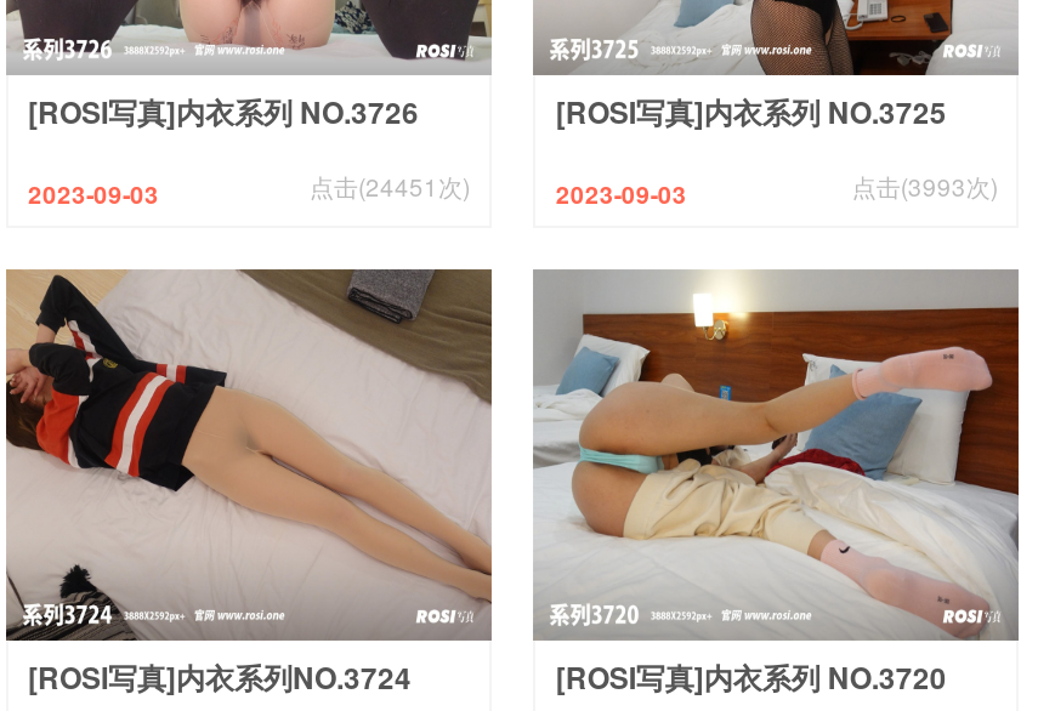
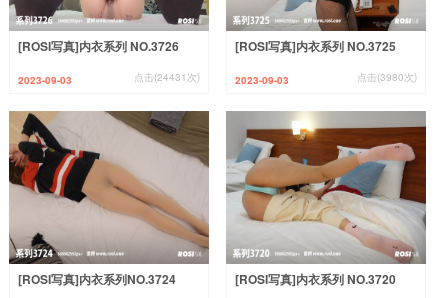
- 点击(24451次)
+ 点击(24431次)

- 点击(3993次)
+ 点击(3980次)
